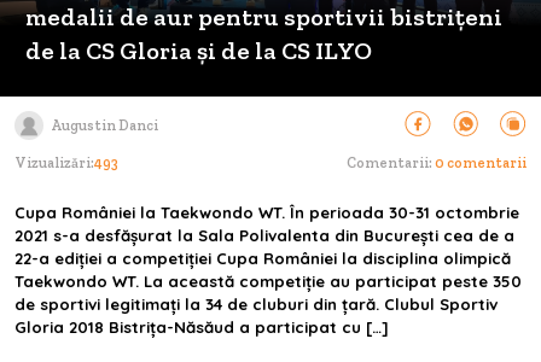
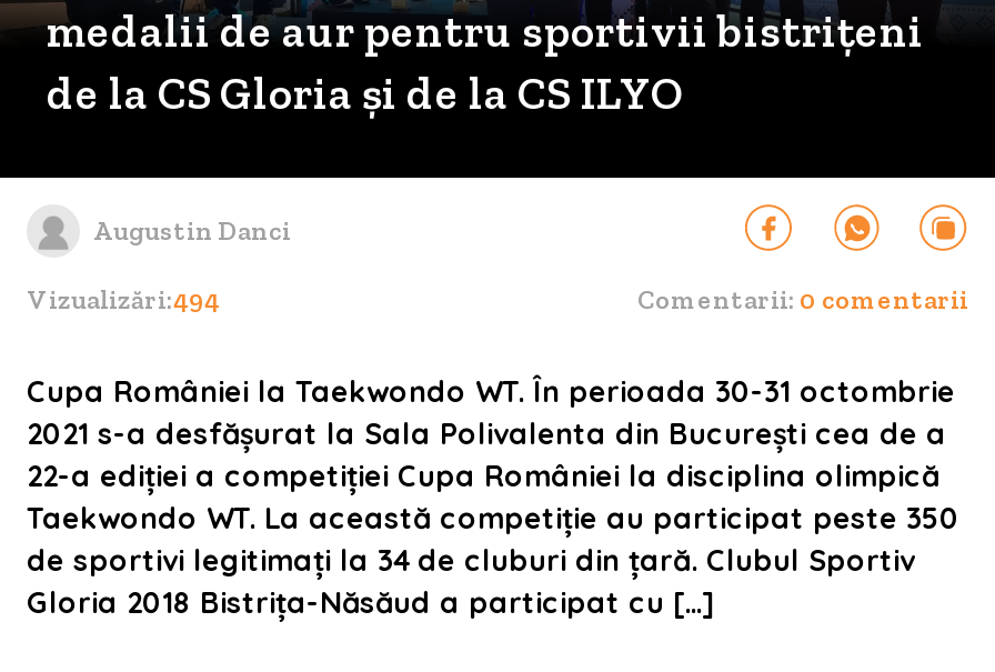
- Vizualizări:493
+ Vizualizări:494
